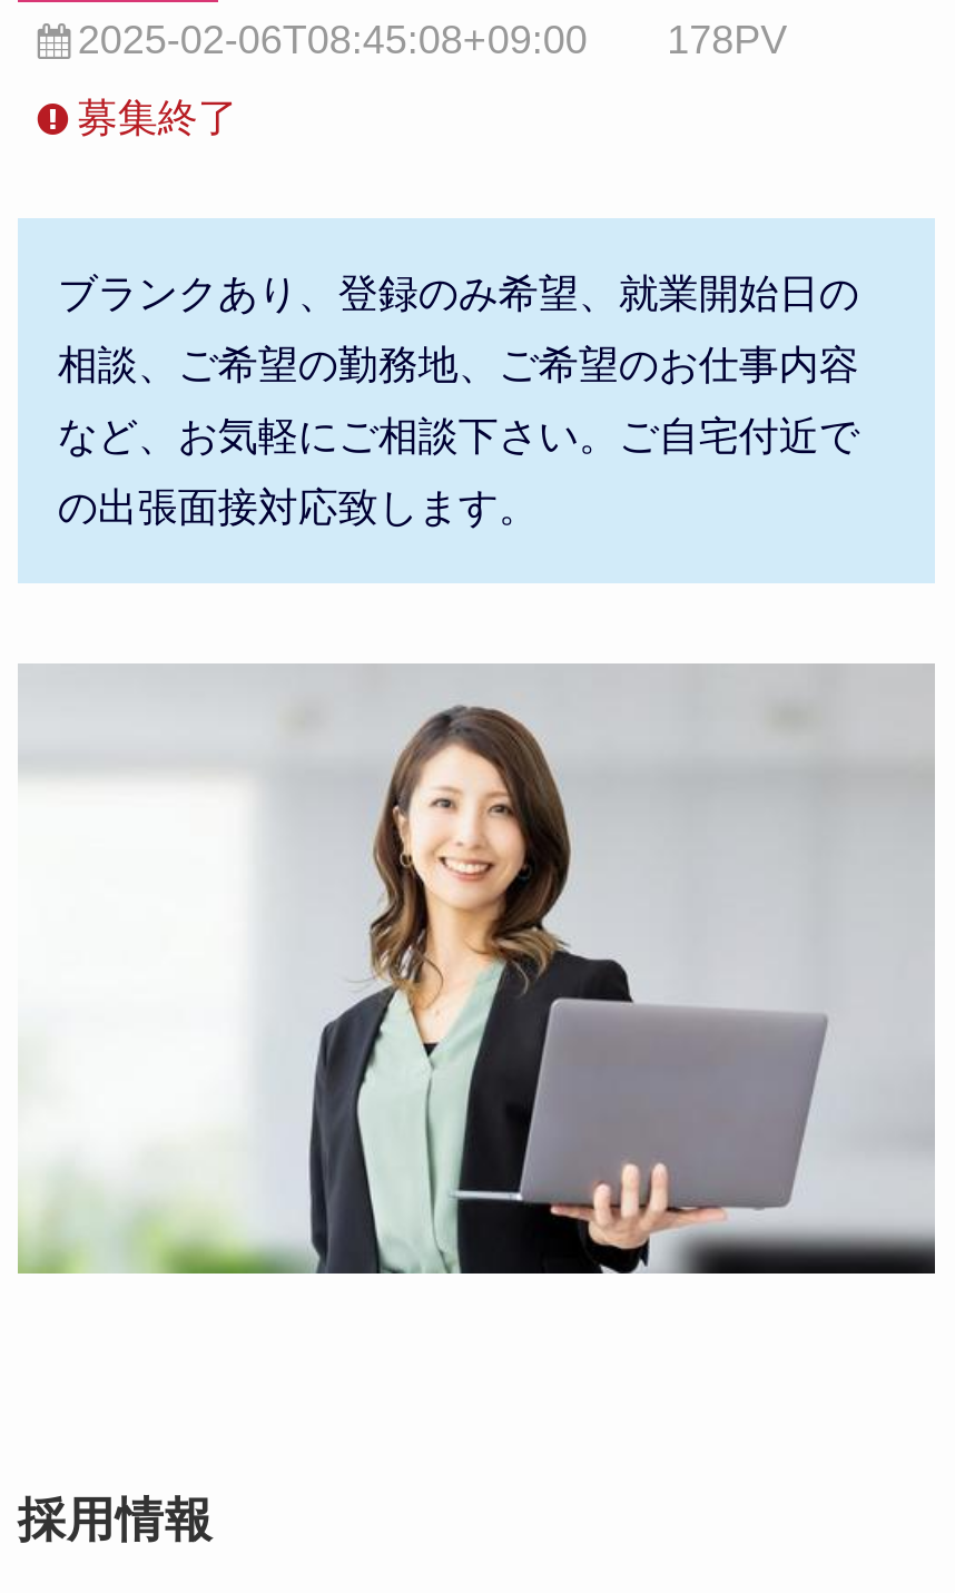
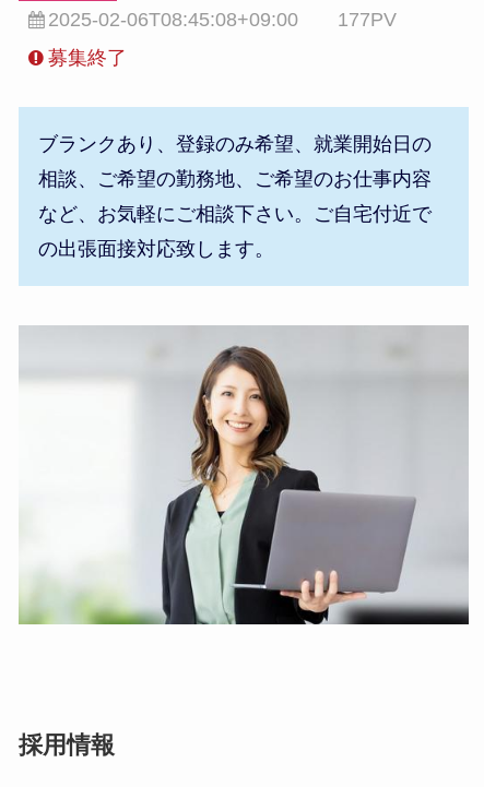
- 2025-02-06T08:45:08+09:00 178PV
+ 2025-02-06T08:45:08+09:00 177PV
